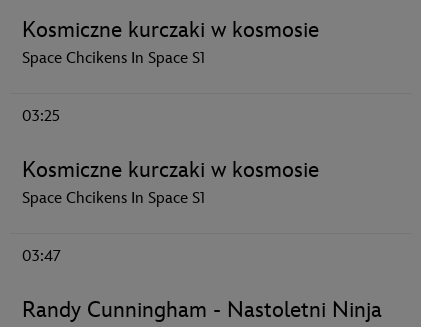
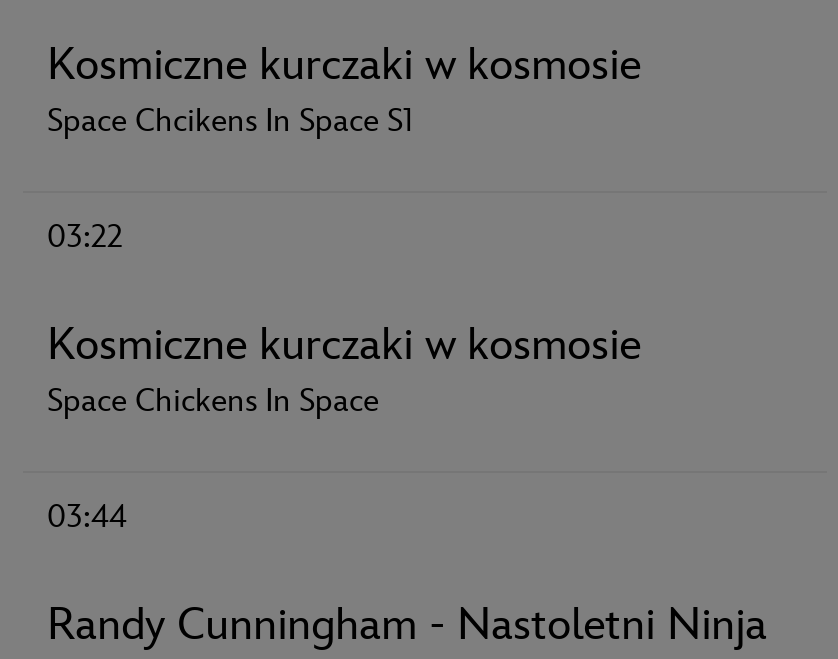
- 03:25
+ 03:22

- Space Chcikens In Space S1
+ Space Chickens In Space

- 03:47
+ 03:44
